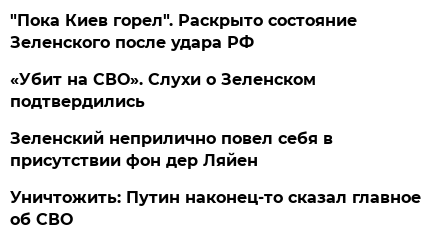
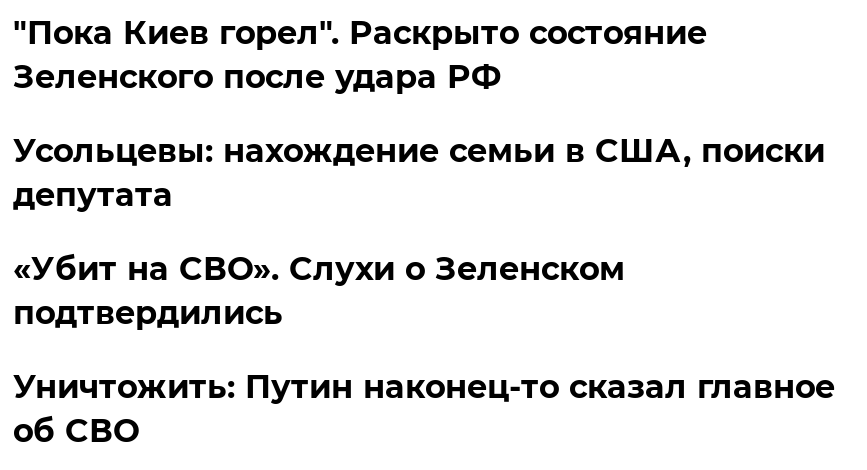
+ Усольцевы: нахождение семьи в США, поиски
+ депутата

moved down: «Убит на СВО». Слухи о Зеленском | подтвердились

- Зеленский неприлично повел cебя в
- присутствии фон дер Ляйен
